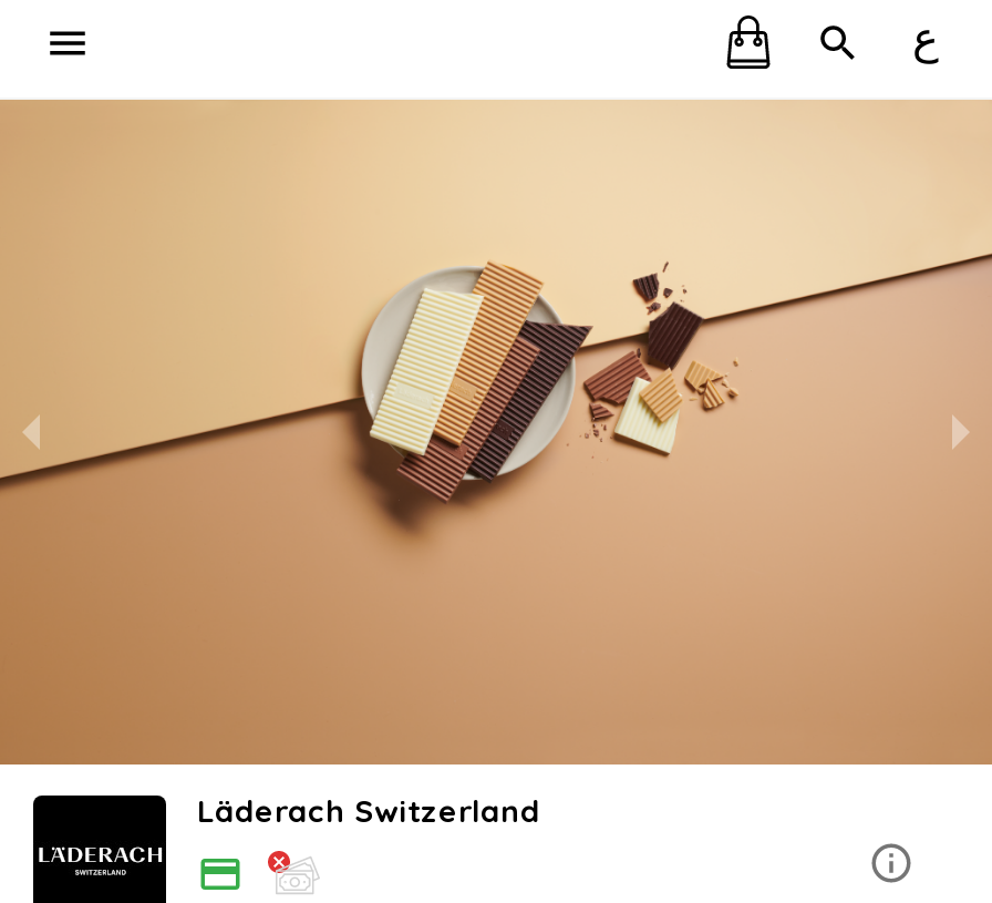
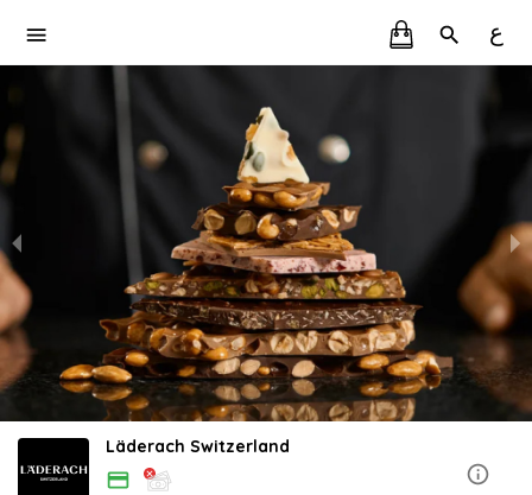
- [image]
+ [image]
